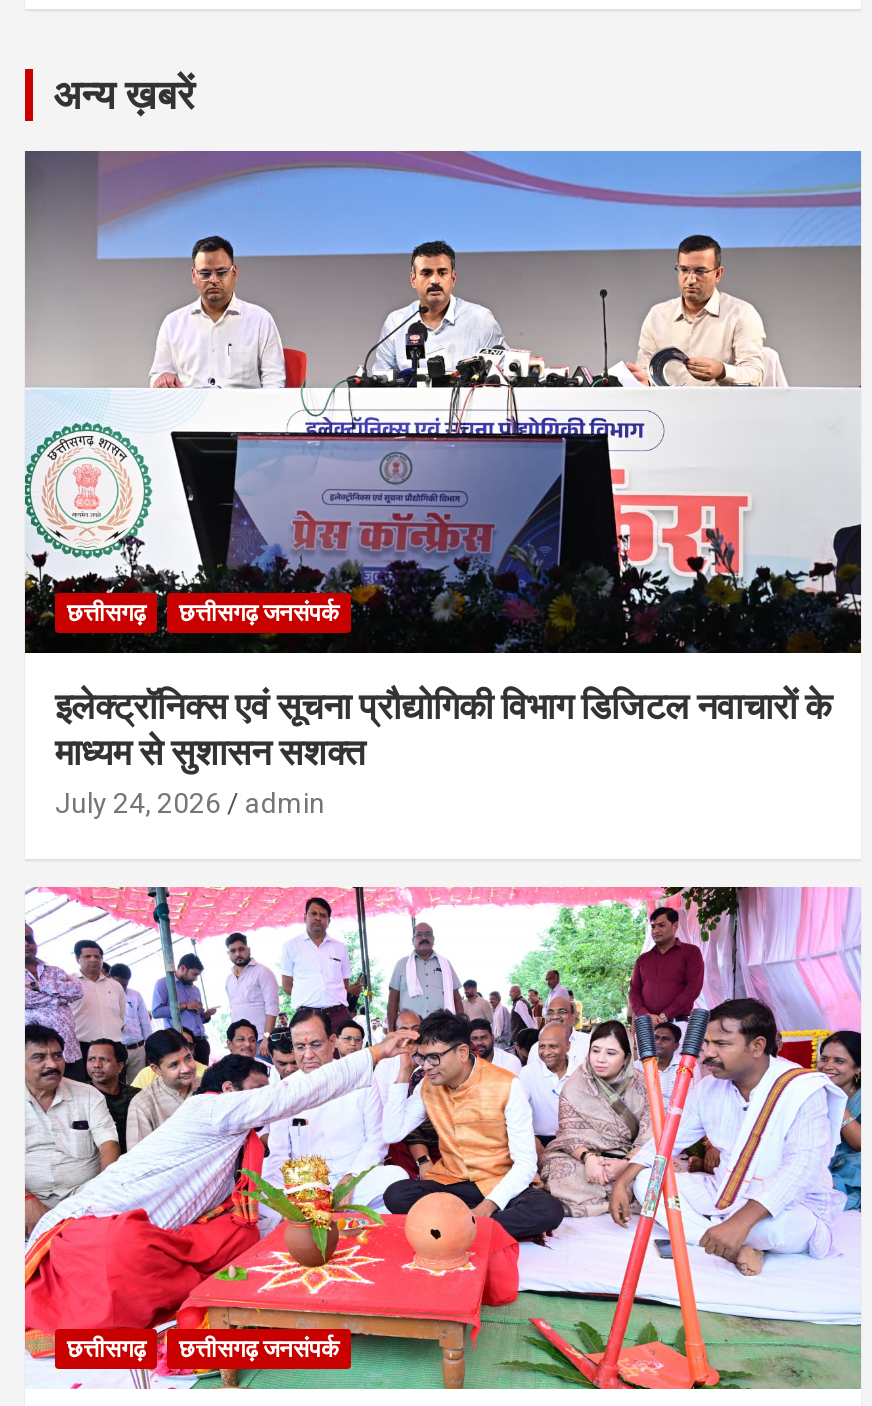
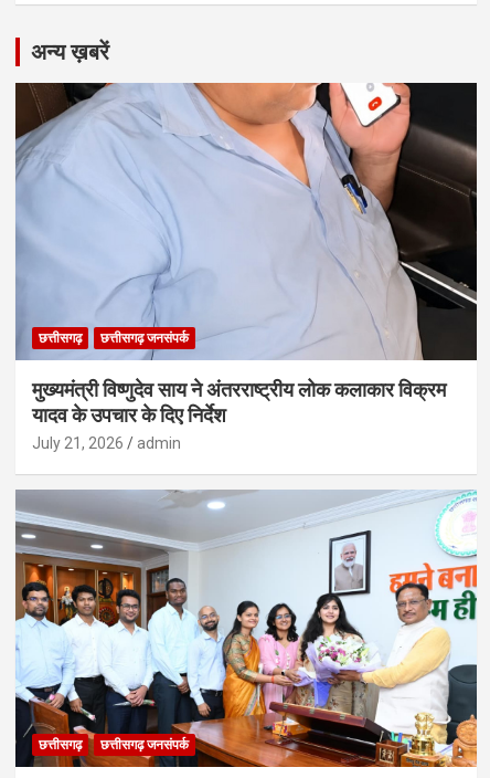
- [image]
- इलेक्ट्रॉनिक्स एवं सूचना प्रौद्योगिकी विभाग डिजिटल नवाचारों के
- माध्यम से सुशासन सशक्त
- July 24, 2026
+ [image]
+ मुख्यमंत्री विष्णुदेव साय ने अंतरराष्ट्रीय लोक कलाकार विक्रम
+ यादव के उपचार के दिए निर्देश
+ July 21, 2026

- [image]
+ [image]
